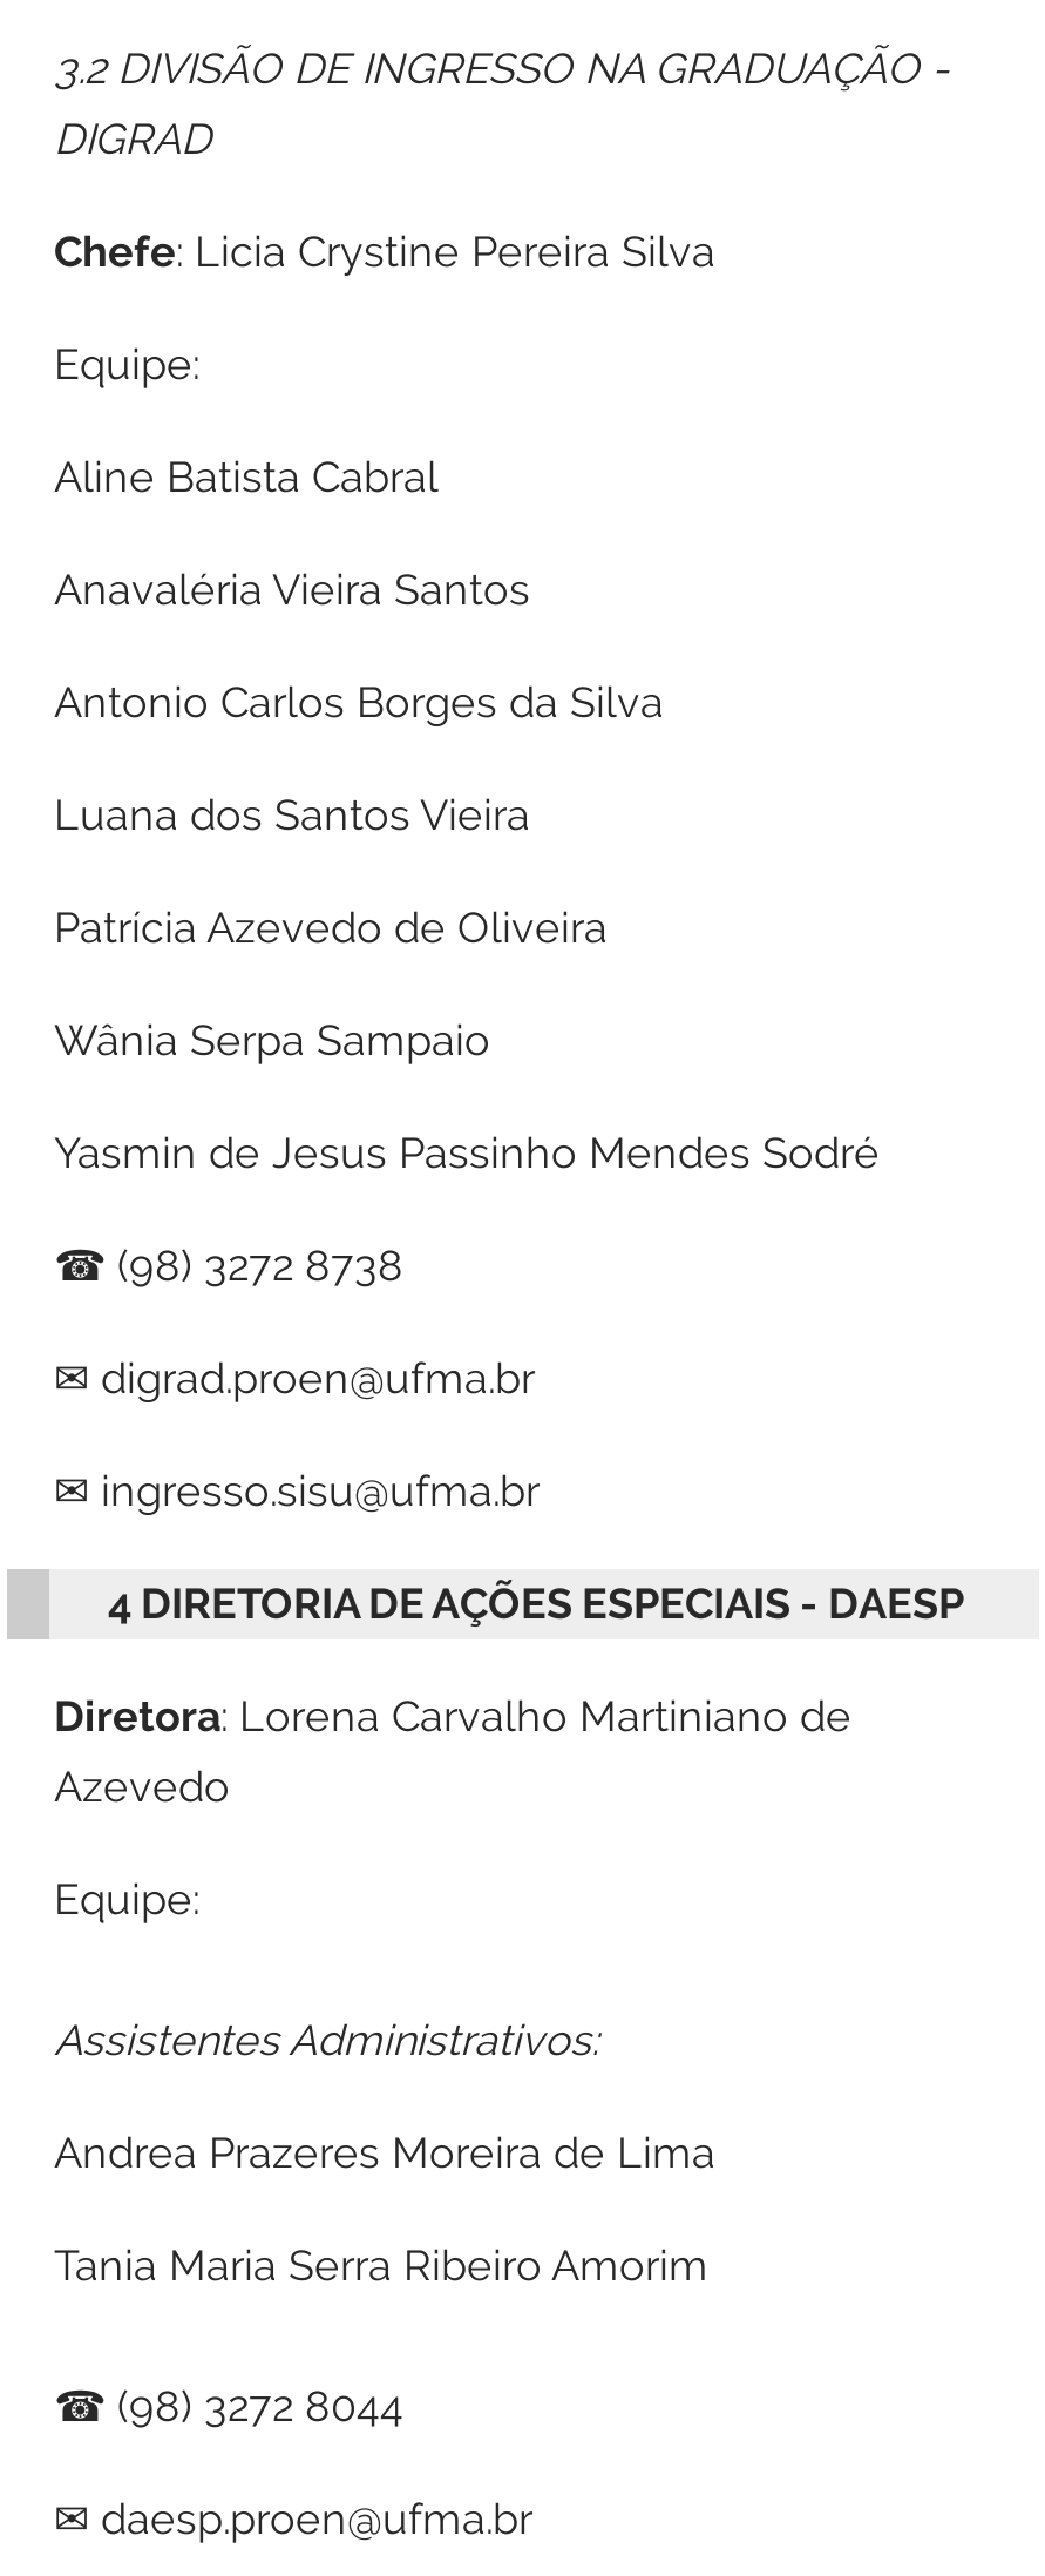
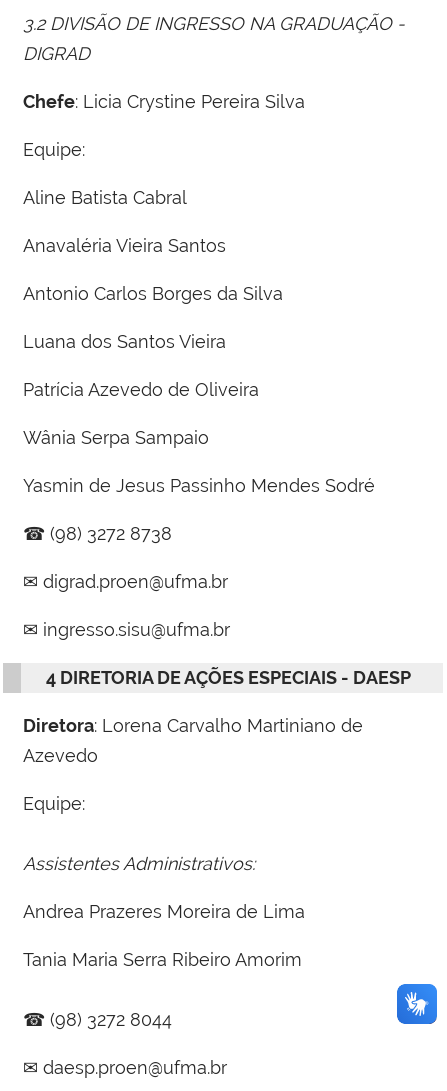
+ [image]
